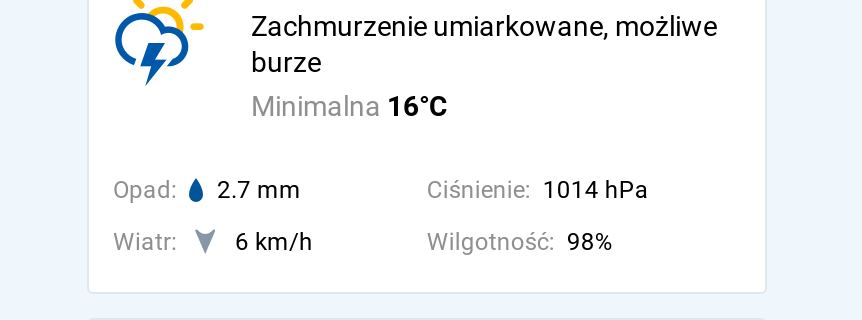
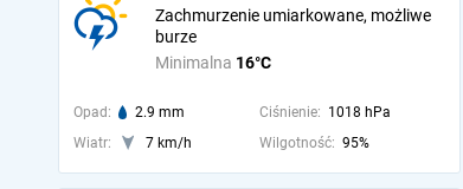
- Opad: 2.7 mm
+ Opad: 2.9 mm

- Ciśnienie: 1014 hPa
+ Ciśnienie: 1018 hPa

- 6 km/h
- Wilgotność: 98%
+ 7 km/h
+ Wilgotność: 95%
